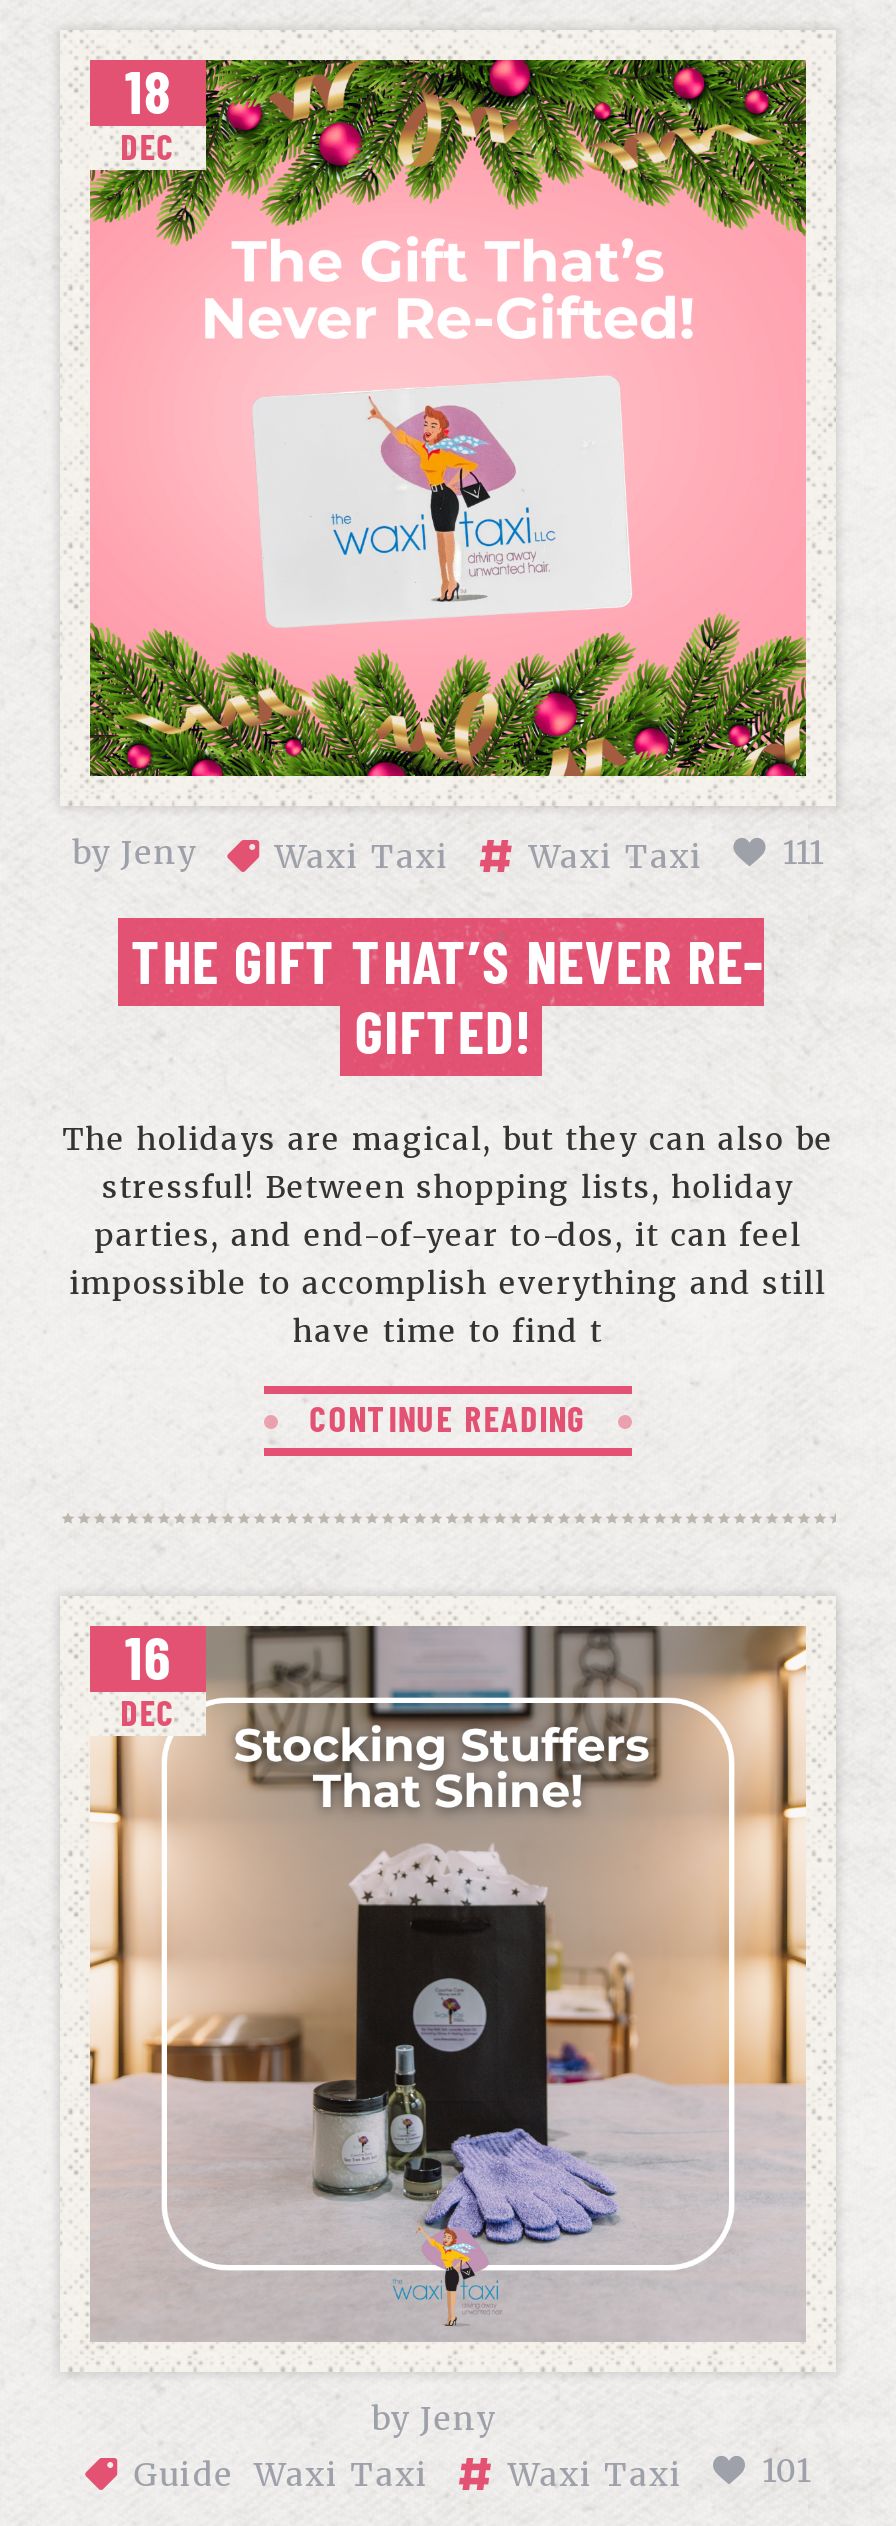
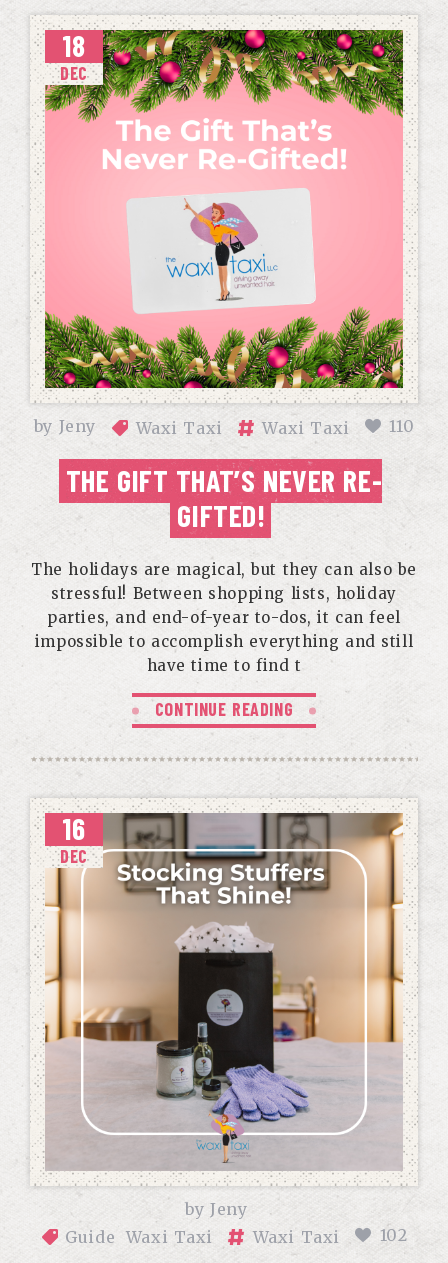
- by Jeny Waxi Taxi Waxi Taxi 111
+ by Jeny Waxi Taxi Waxi Taxi 110

- Guide Waxi Taxi Waxi Taxi 101
+ Guide Waxi Taxi Waxi Taxi 102
